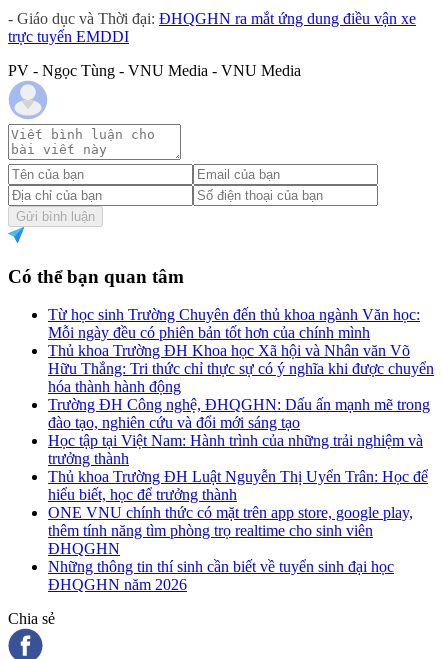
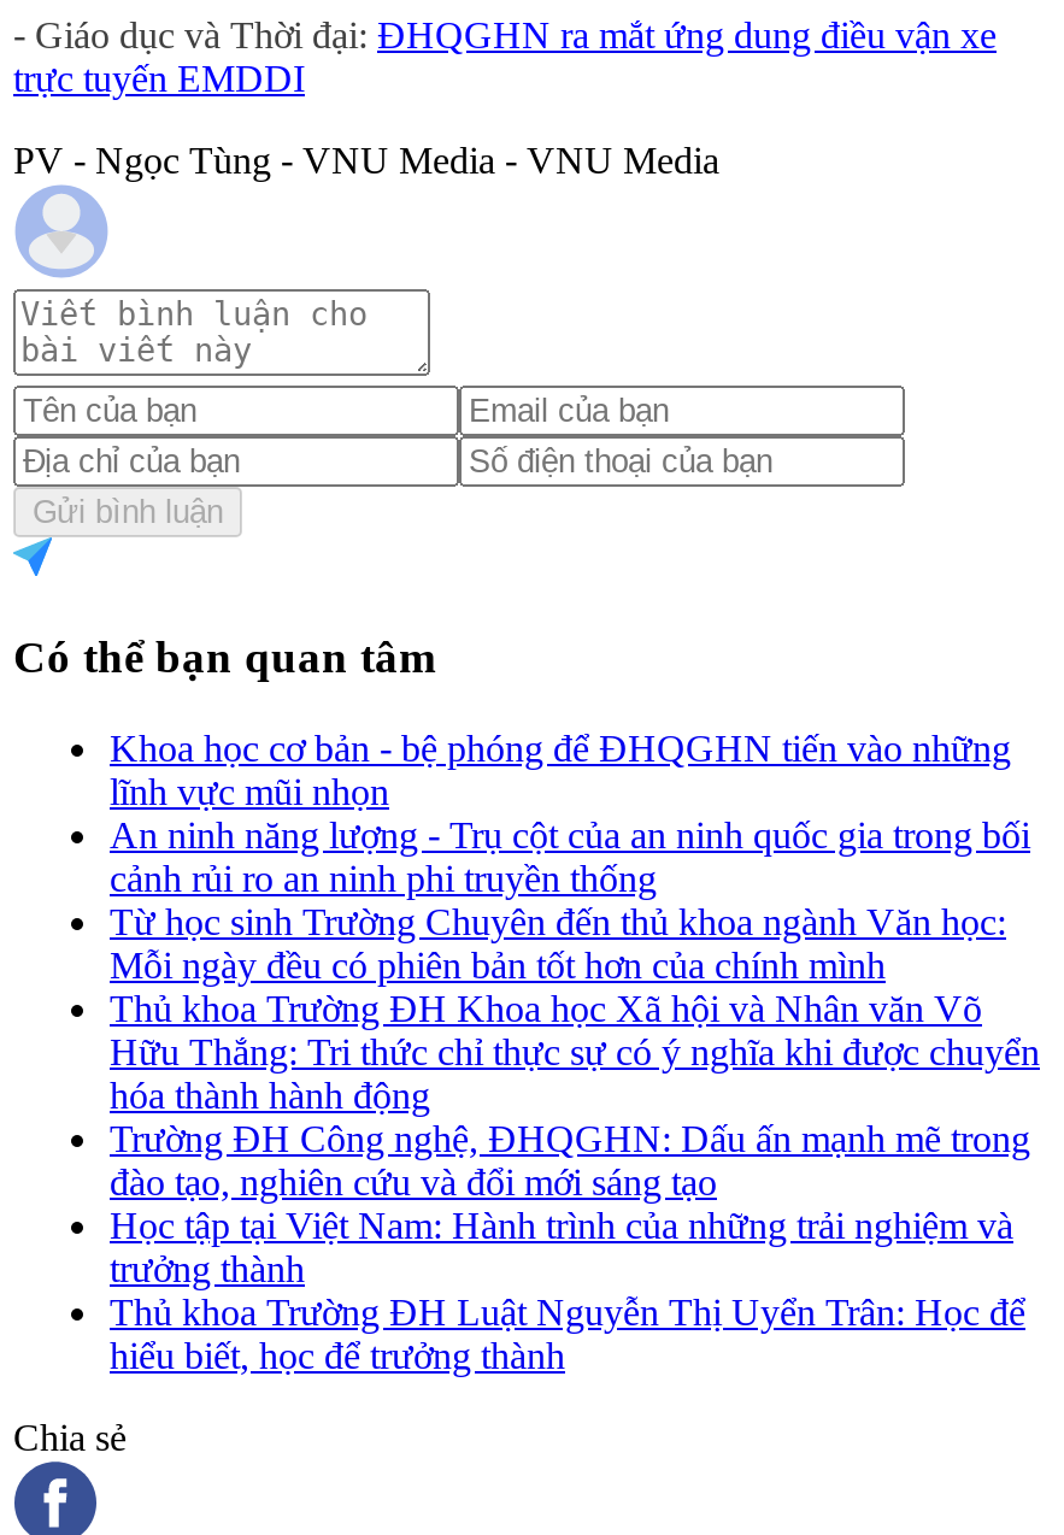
+ Khoa học cơ bản - bệ phóng để ĐHQGHN tiến vào những
+ lĩnh vực mũi nhọn
+ An ninh năng lượng - Trụ cột của an ninh quốc gia trong bối
+ cảnh rủi ro an ninh phi truyền thống

moved down: Từ học sinh Trường Chuyên đến thủ khoa ngành Văn học: | Mỗi ngày đều có phiên bản tốt hơn của chính mình | Thủ khoa Trường ĐH Khoa học Xã hội và Nhân văn Võ | ... | Thủ khoa Trường ĐH Luật Nguyễn Thị Uyển Trân: Học để | hiểu biết, học để trưởng thành

- ONE VNU chính thức có mặt trên app store, google play,
- thêm tính năng tìm phòng trọ realtime cho sinh viên
- ĐHQGHN
- Những thông tin thí sinh cần biết về tuyển sinh đại học
- ĐHQGHN năm 2026
